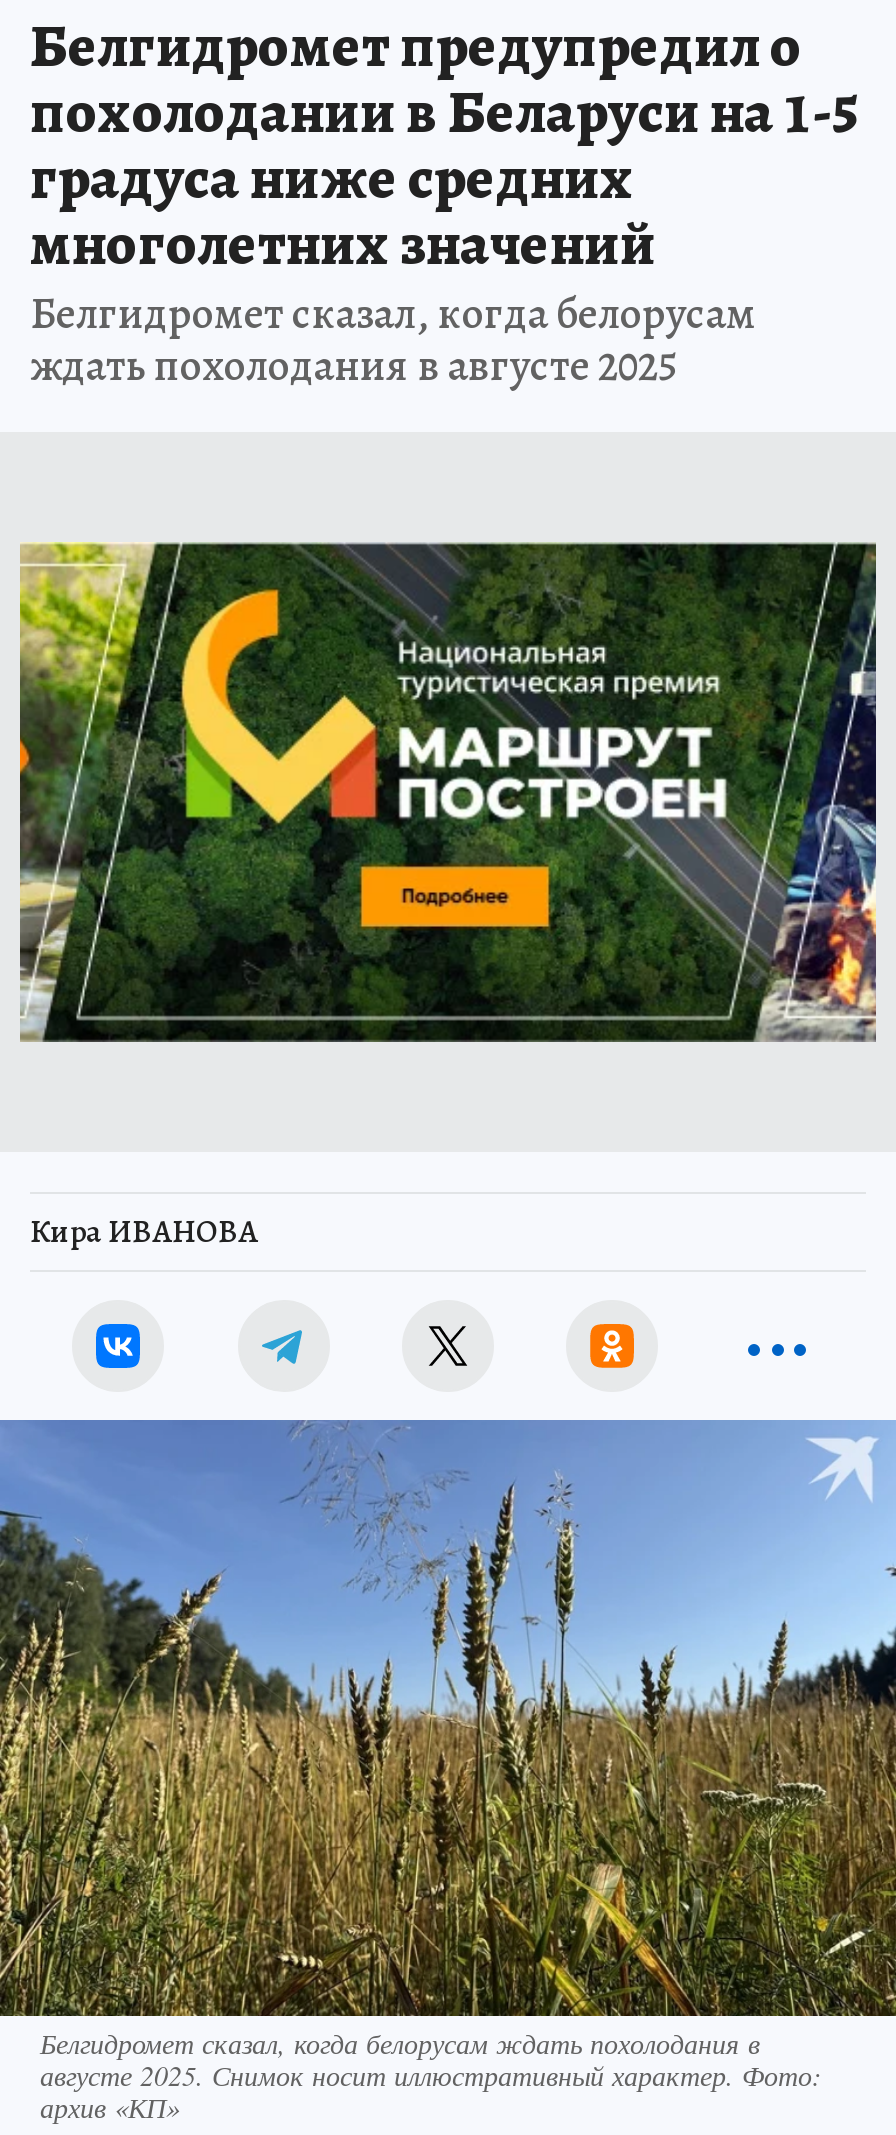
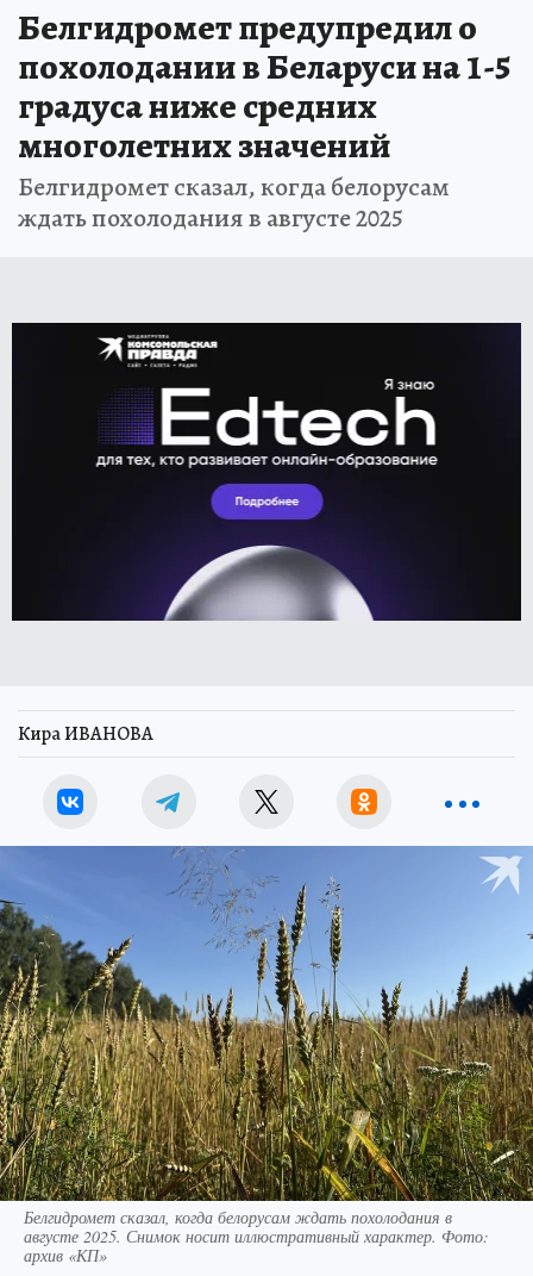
- [image]
+ [image]
